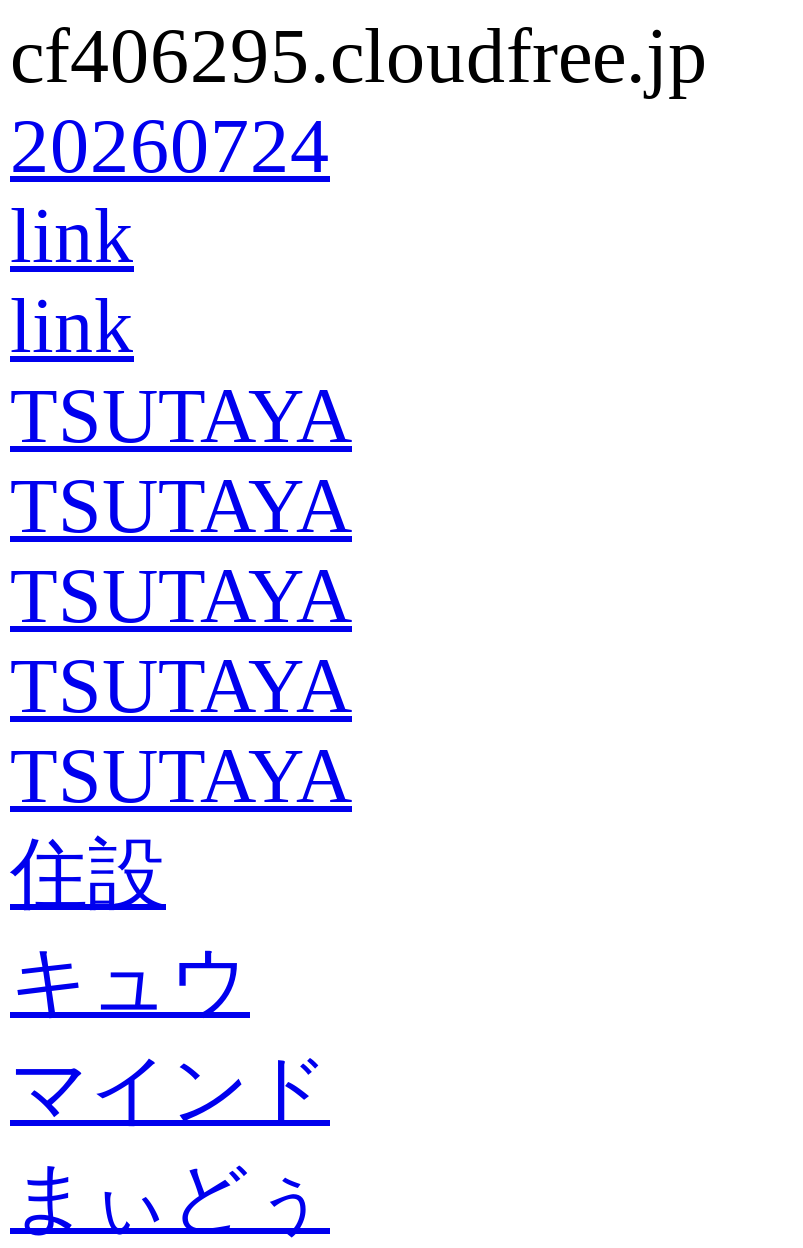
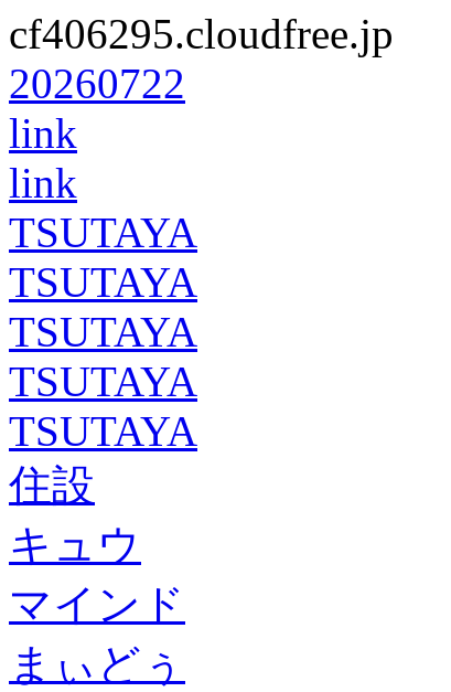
- 20260724
+ 20260722
